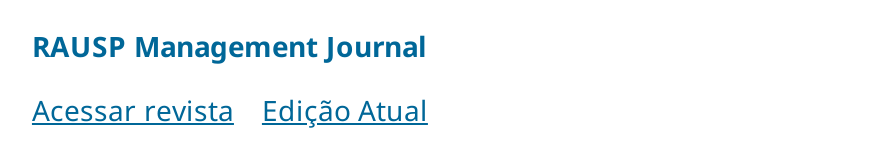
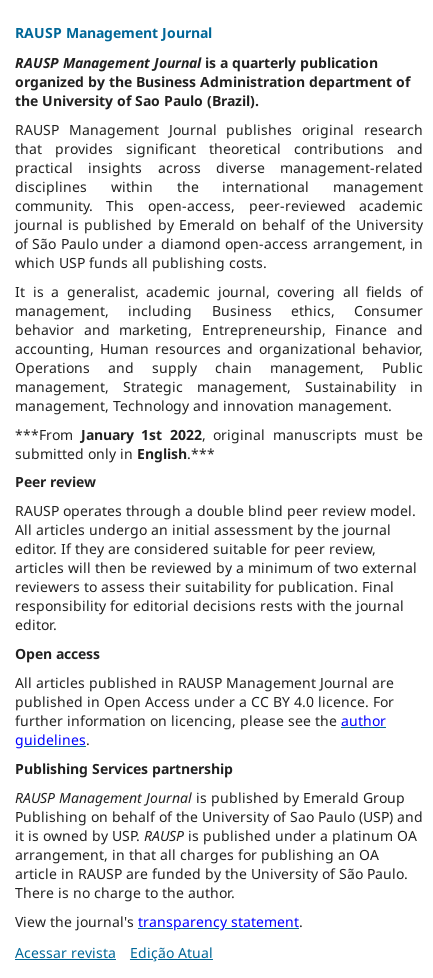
+ RAUSP Management Journal is a quarterly publication
+ organized by the Business Administration department of
+ the University of Sao Paulo (Brazil).
+ RAUSP Management Journal publishes original research
+ that provides significant theoretical contributions and
+ practical insights across diverse management-related
+ disciplines within the international management
+ community. This open-access, peer-reviewed academic
+ journal is published by Emerald on behalf of the University
+ of São Paulo under a diamond open-access arrangement, in
+ which USP funds all publishing costs.
+ It is a generalist, academic journal, covering all fields of
+ management, including Business ethics, Consumer
+ behavior and marketing, Entrepreneurship, Finance and
+ accounting, Human resources and organizational behavior,
+ Operations and supply chain management, Public
+ management, Strategic management, Sustainability in
+ management, Technology and innovation management.
+ ***From January 1st 2022, original manuscripts must be
+ submitted only in English.***
+ Peer review
+ RAUSP operates through a double blind peer review model.
+ All articles undergo an initial assessment by the journal
+ editor. If they are considered suitable for peer review,
+ articles will then be reviewed by a minimum of two external
+ reviewers to assess their suitability for publication. Final
+ responsibility for editorial decisions rests with the journal
+ editor.
+ Open access
+ All articles published in RAUSP Management Journal are
+ published in Open Access under a CC BY 4.0 licence. For
+ further information on licencing, please see the author
+ guidelines.
+ Publishing Services partnership
+ RAUSP Management Journal is published by Emerald Group
+ Publishing on behalf of the University of Sao Paulo (USP) and
+ it is owned by USP. RAUSP is published under a platinum OA
+ arrangement, in that all charges for publishing an OA
+ article in RAUSP are funded by the University of São Paulo.
+ There is no charge to the author.
+ View the journal's transparency statement.
